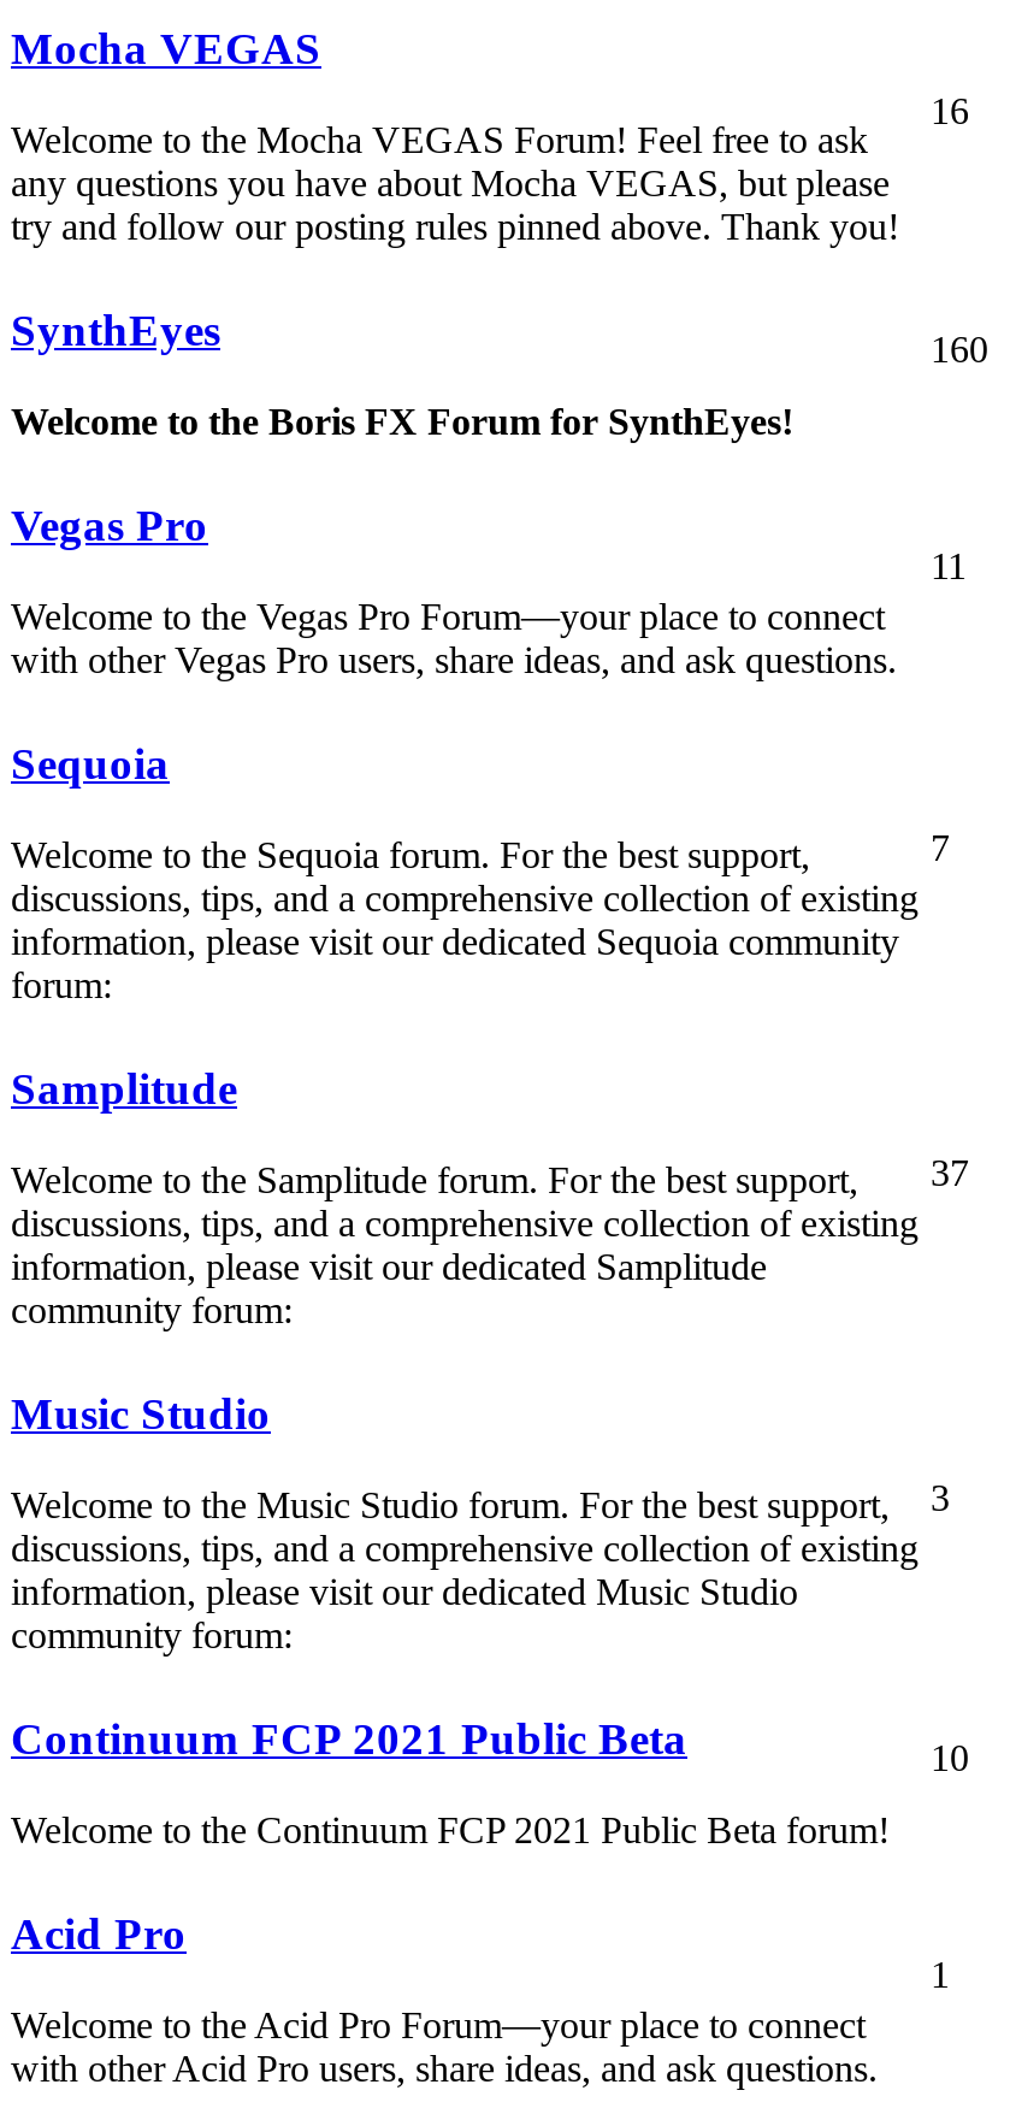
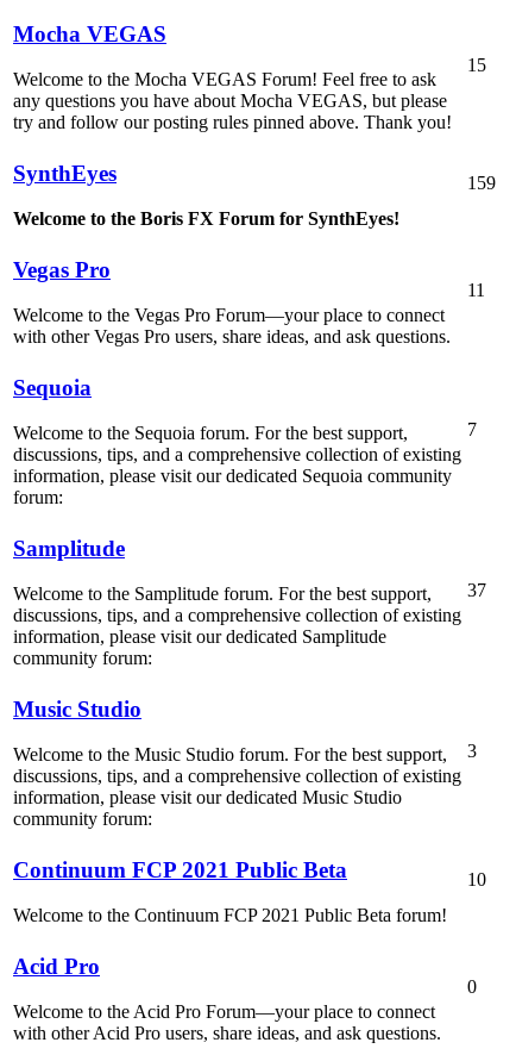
- 16
+ 15

- 160
+ 159

- 1
+ 0
